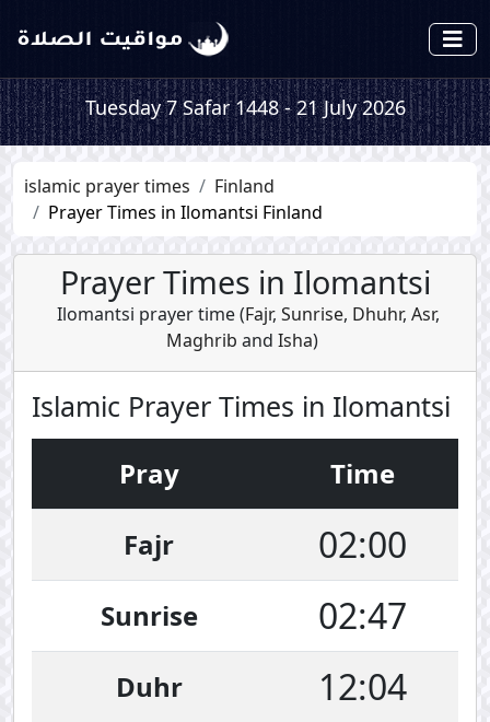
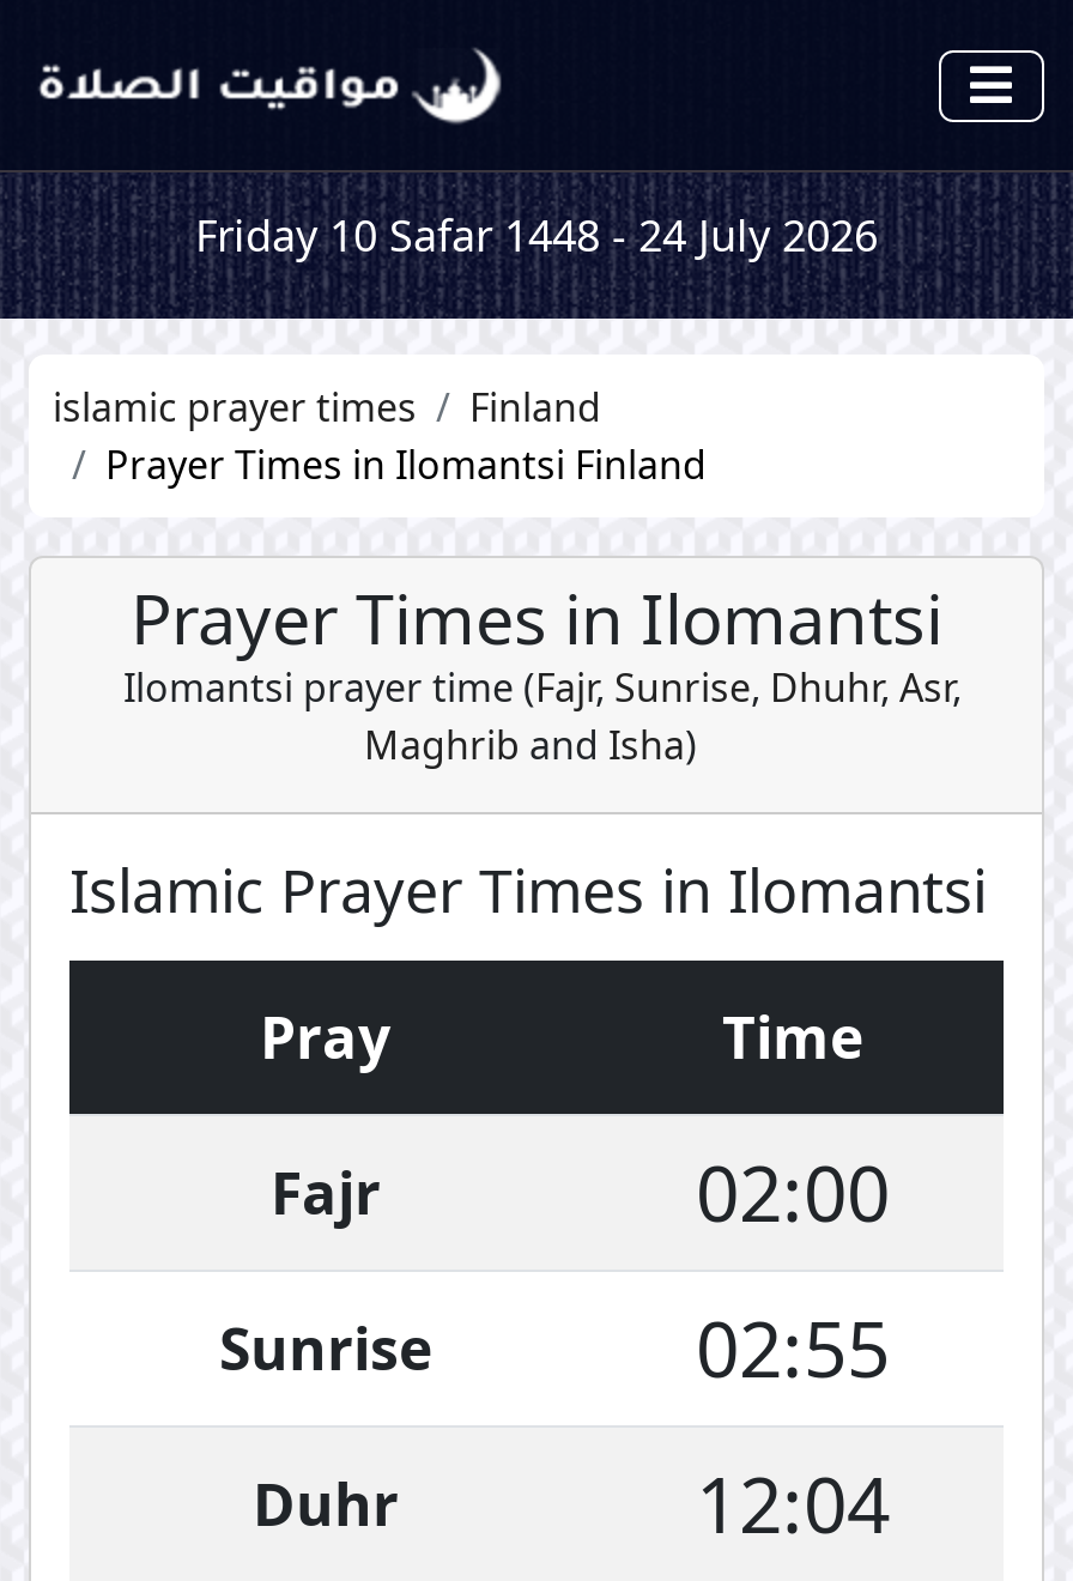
- Tuesday 7 Safar 1448 - 21 July 2026
+ Friday 10 Safar 1448 - 24 July 2026

- 02:47
+ 02:55
